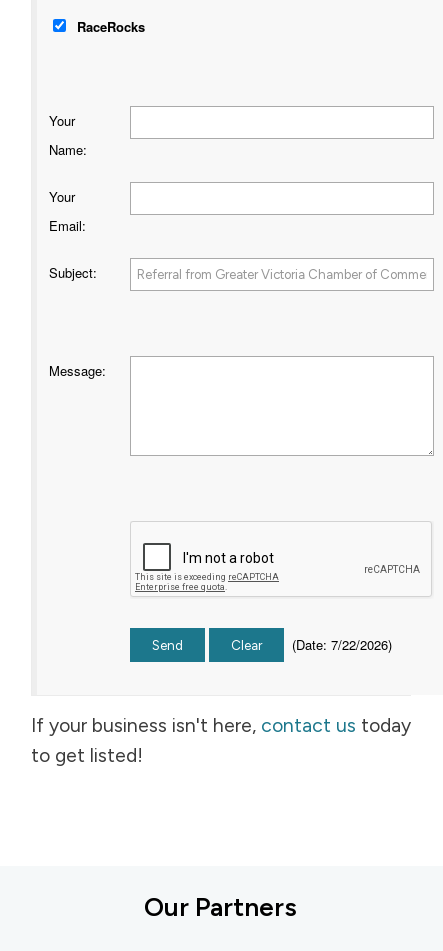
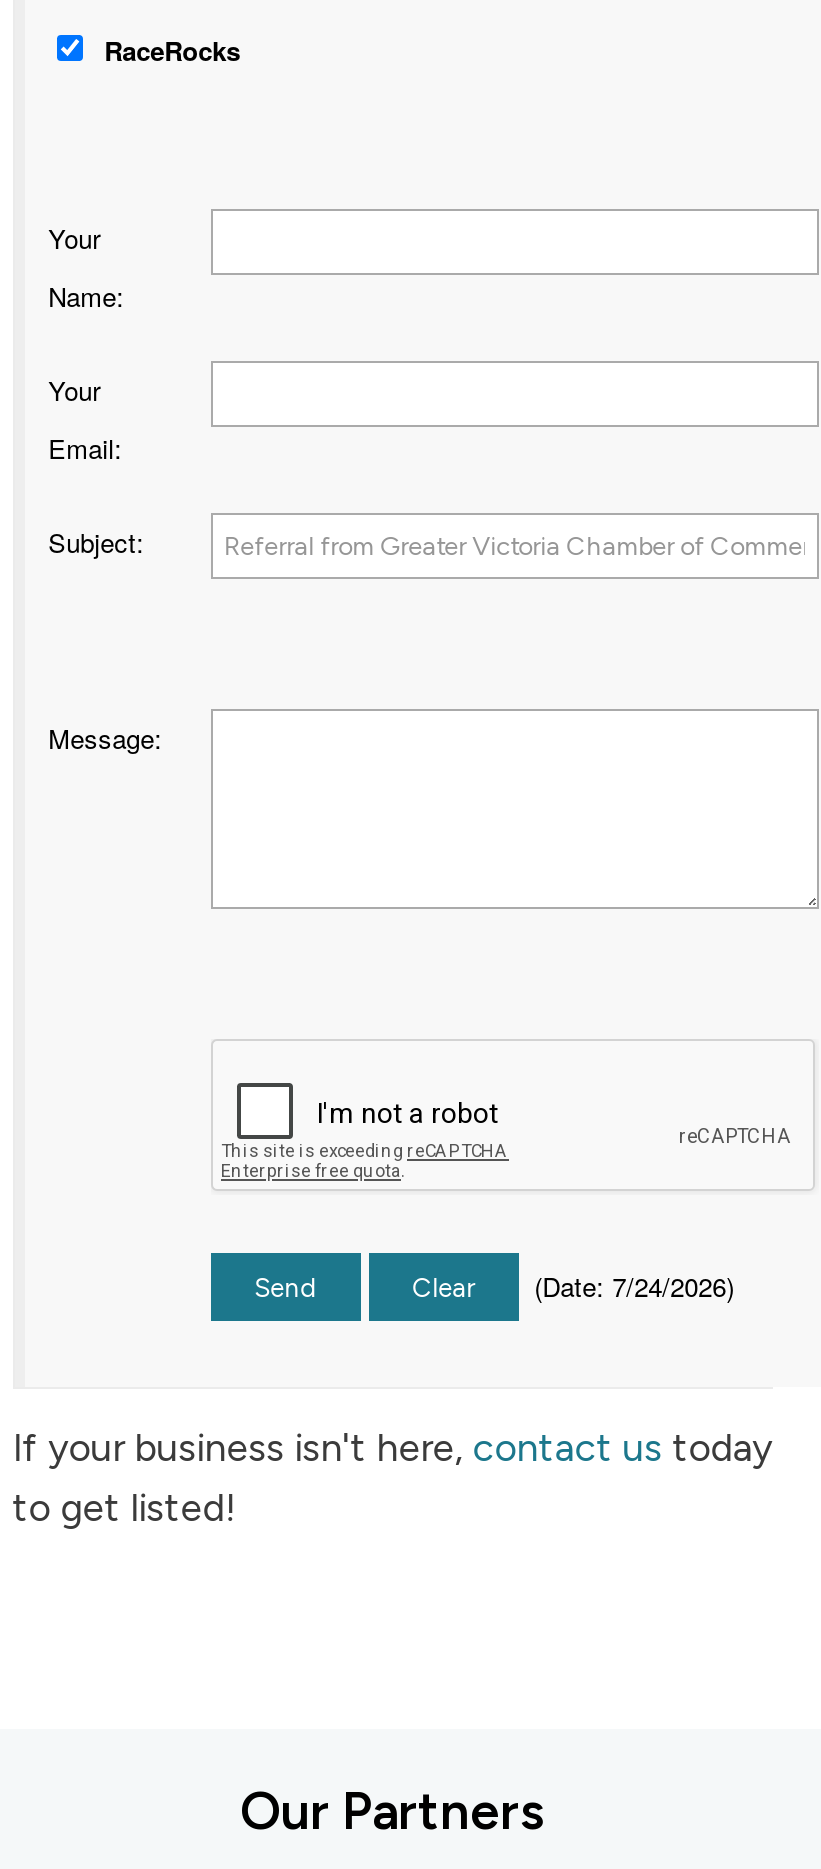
- (Date: 7/22/2026)
+ (Date: 7/24/2026)
